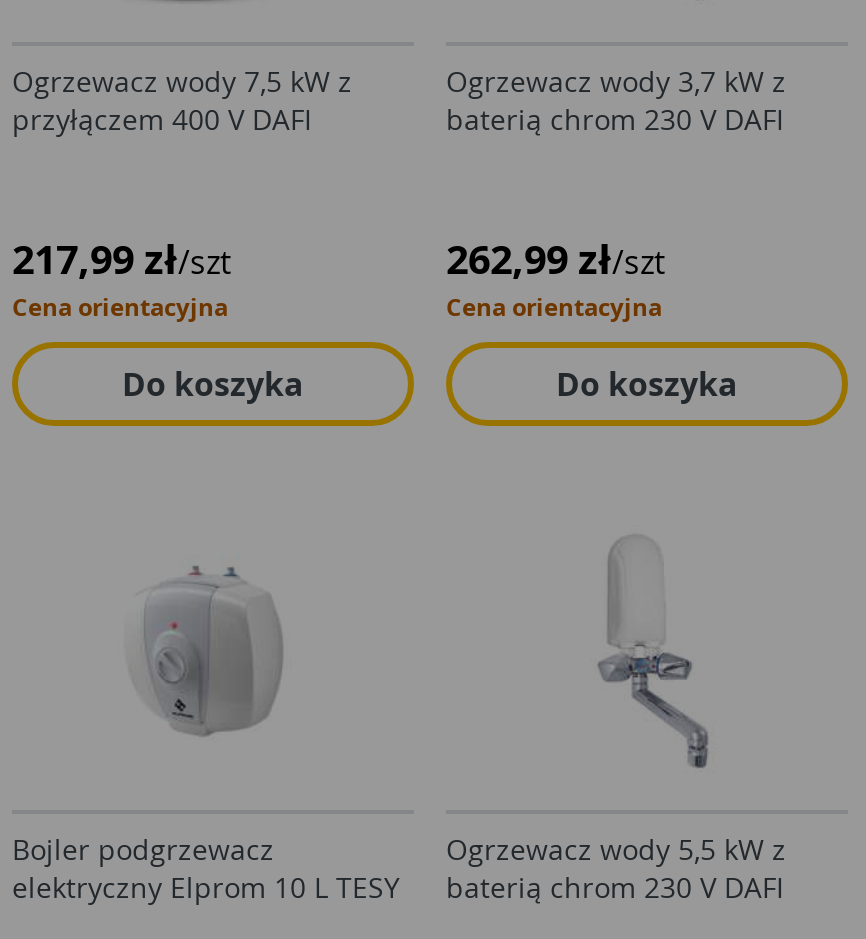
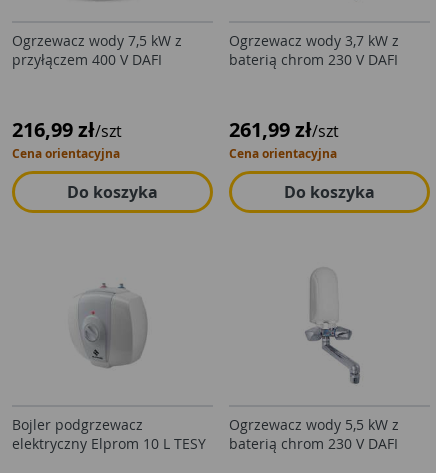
- 217,99 zł/szt
+ 216,99 zł/szt

- 262,99 zł/szt
+ 261,99 zł/szt
